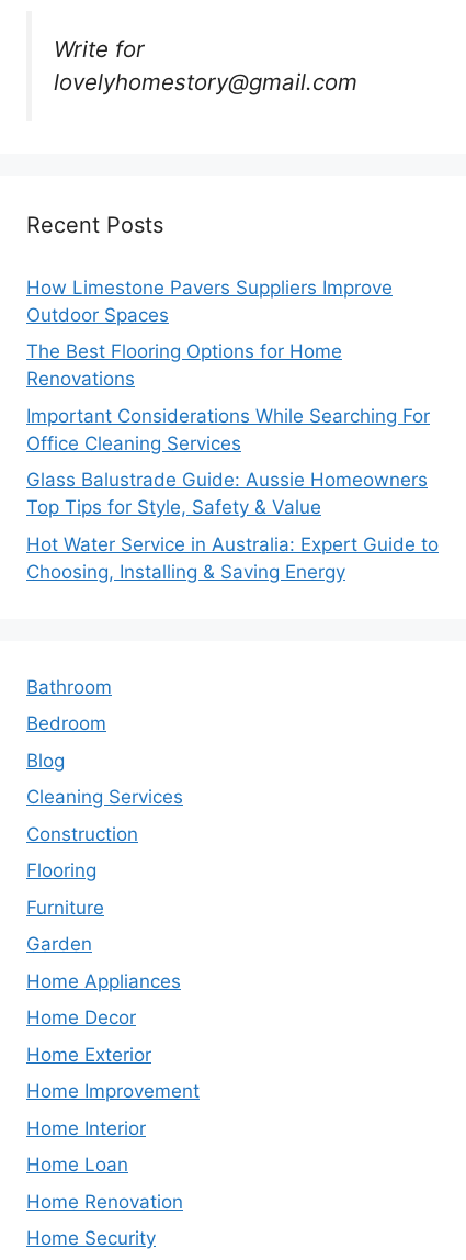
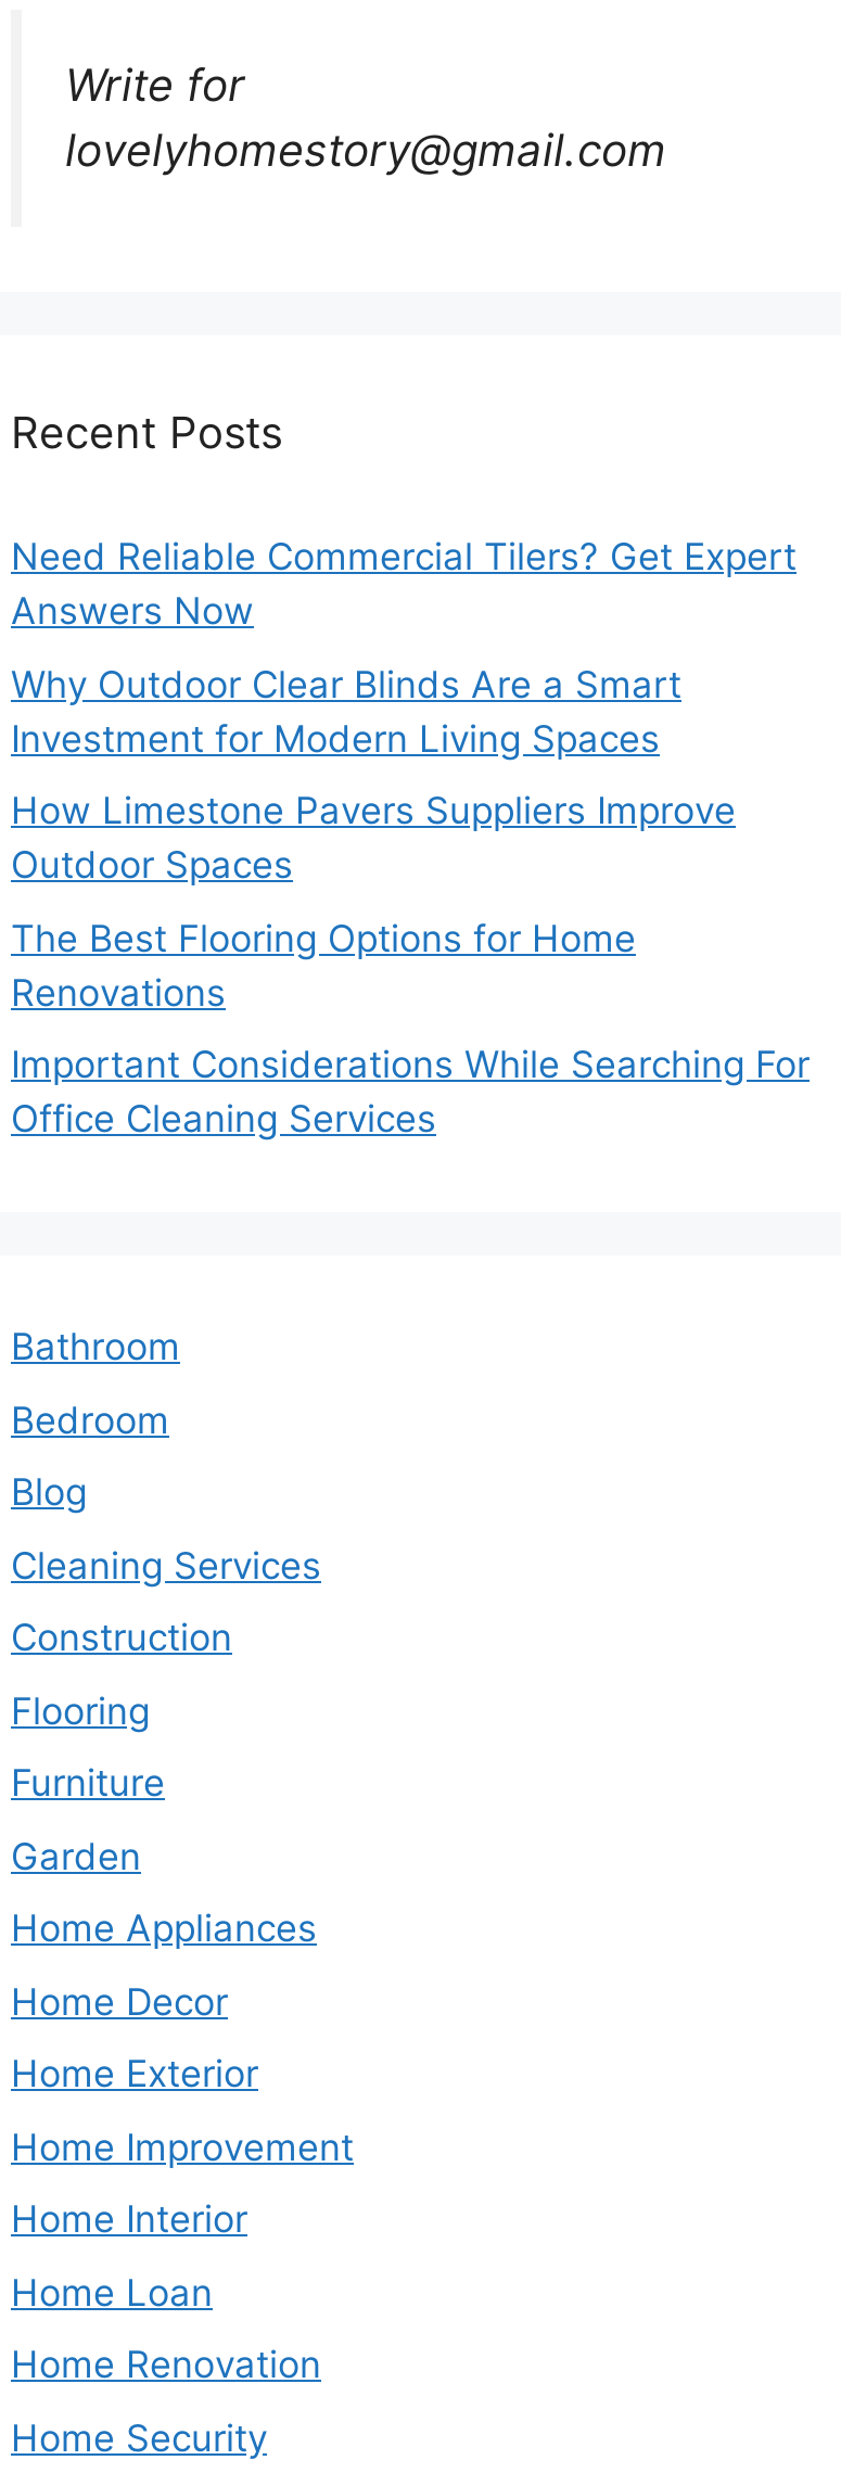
+ Need Reliable Commercial Tilers? Get Expert
+ Answers Now
+ Why Outdoor Clear Blinds Are a Smart
+ Investment for Modern Living Spaces

moved down: How Limestone Pavers Suppliers Improve | Outdoor Spaces | The Best Flooring Options for Home | Renovations | Important Considerations While Searching For | Office Cleaning Services

- Glass Balustrade Guide: Aussie Homeowners
- Top Tips for Style, Safety & Value
- Hot Water Service in Australia: Expert Guide to
- Choosing, Installing & Saving Energy
